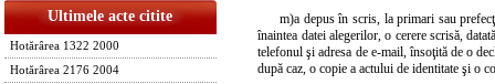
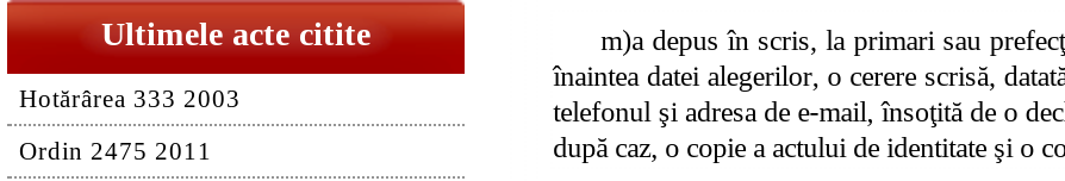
- Hotărârea 1322 2000
+ Hotărârea 333 2003

- Hotărârea 2176 2004
+ Ordin 2475 2011
